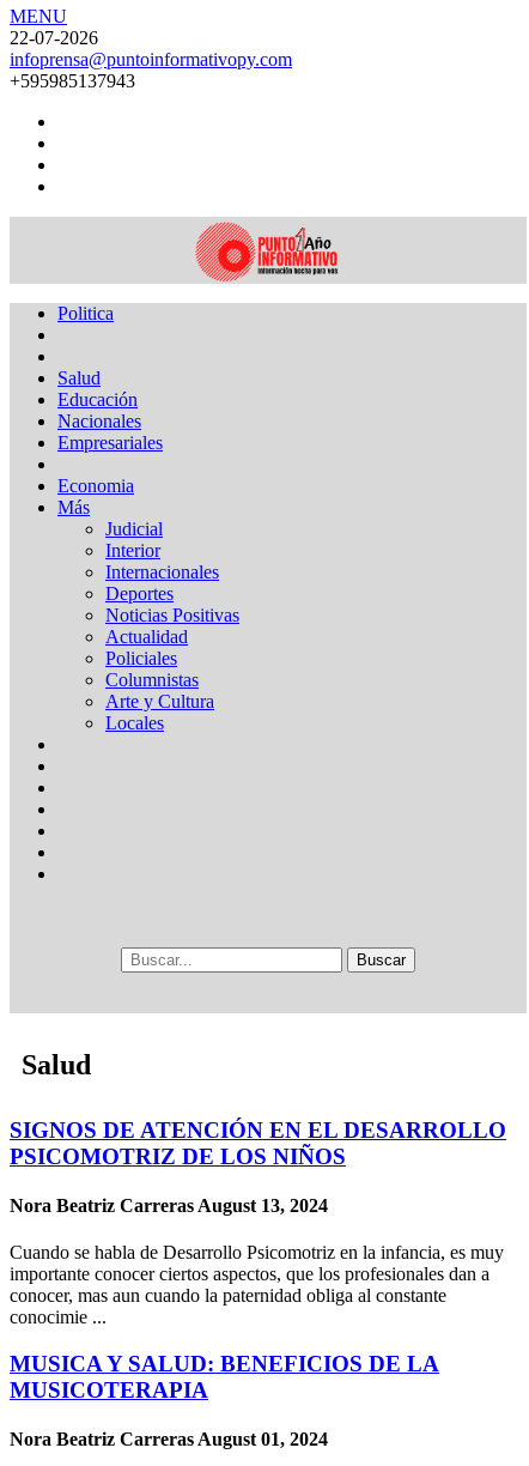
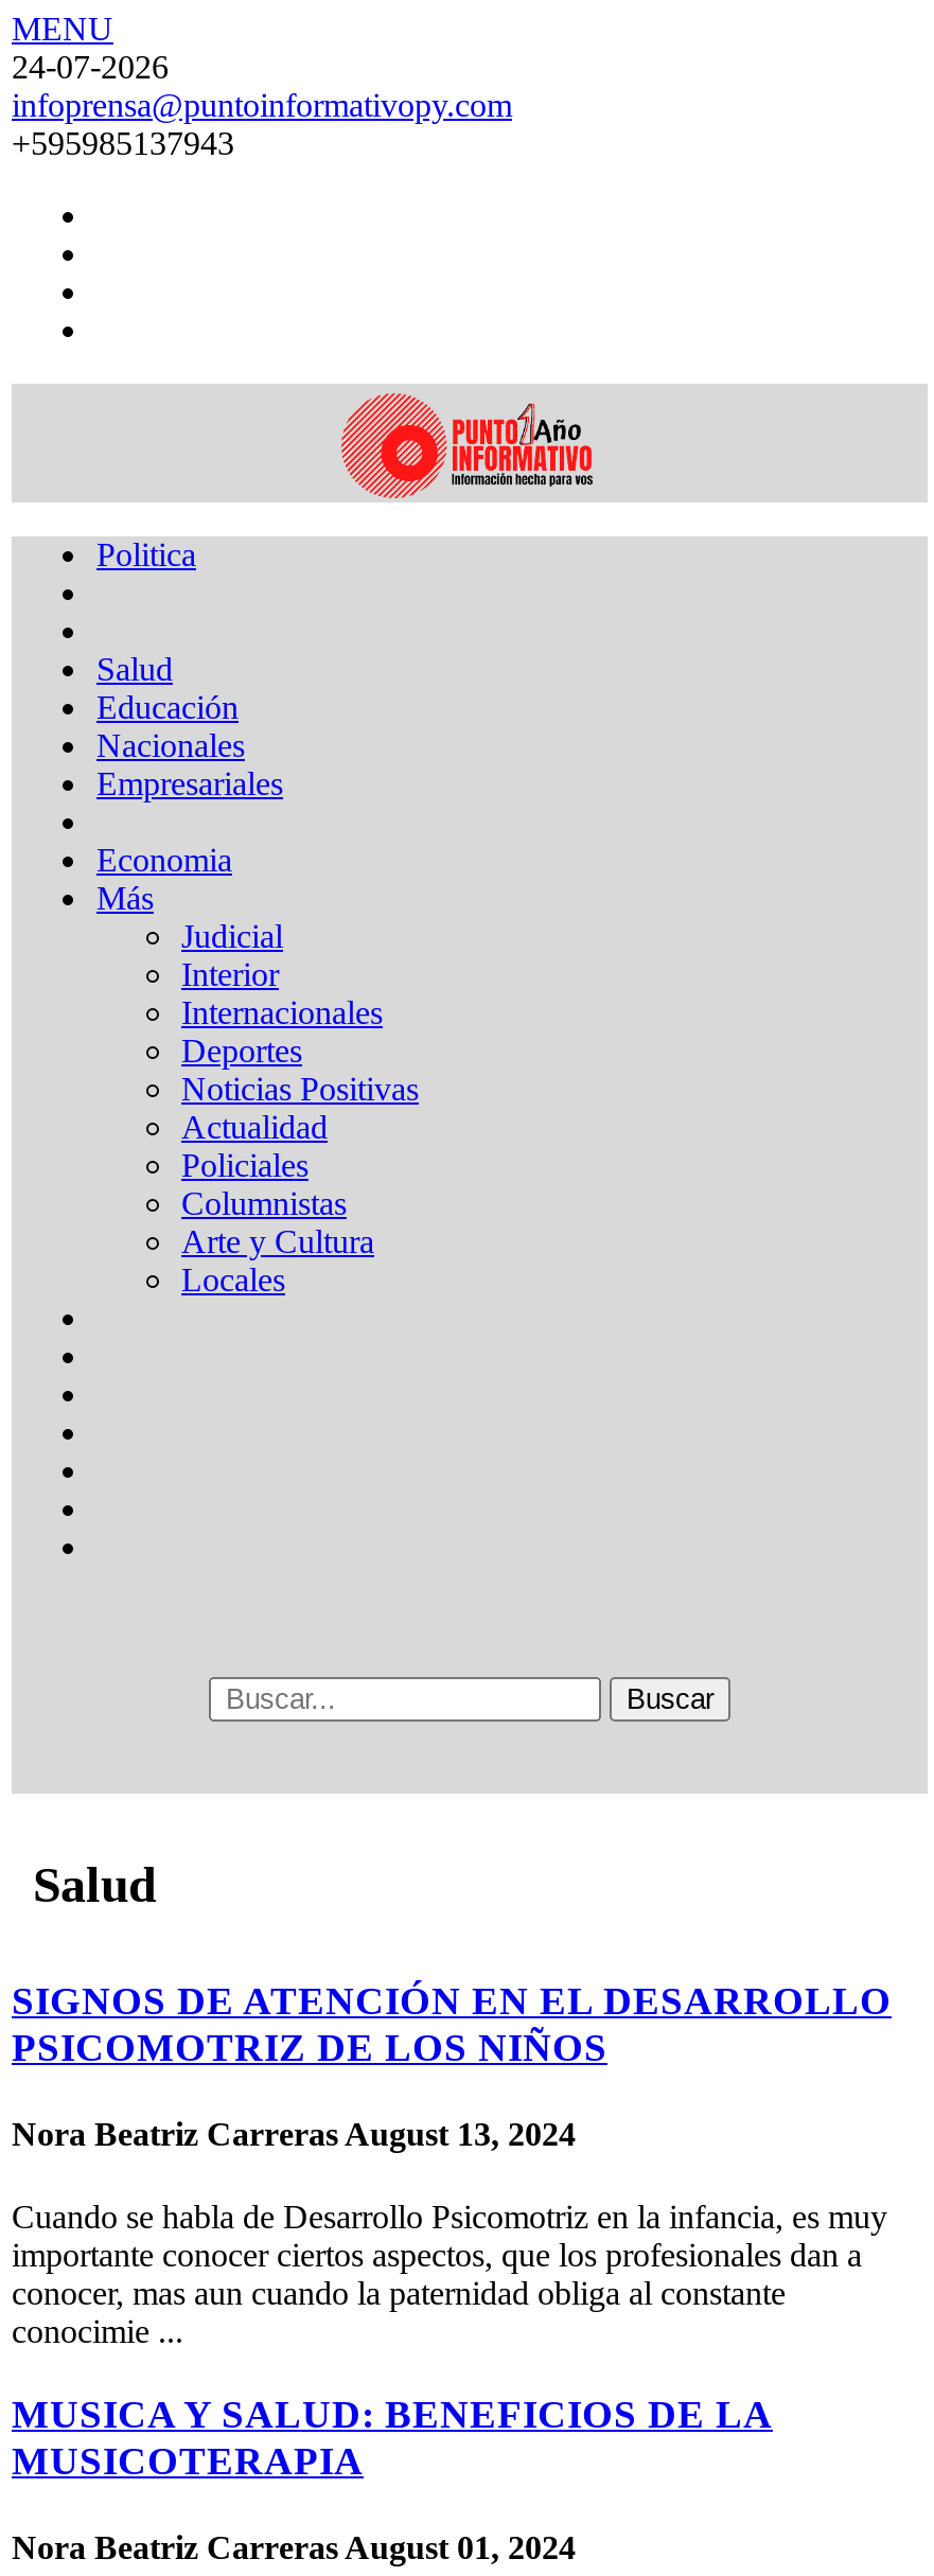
- 22-07-2026
+ 24-07-2026
